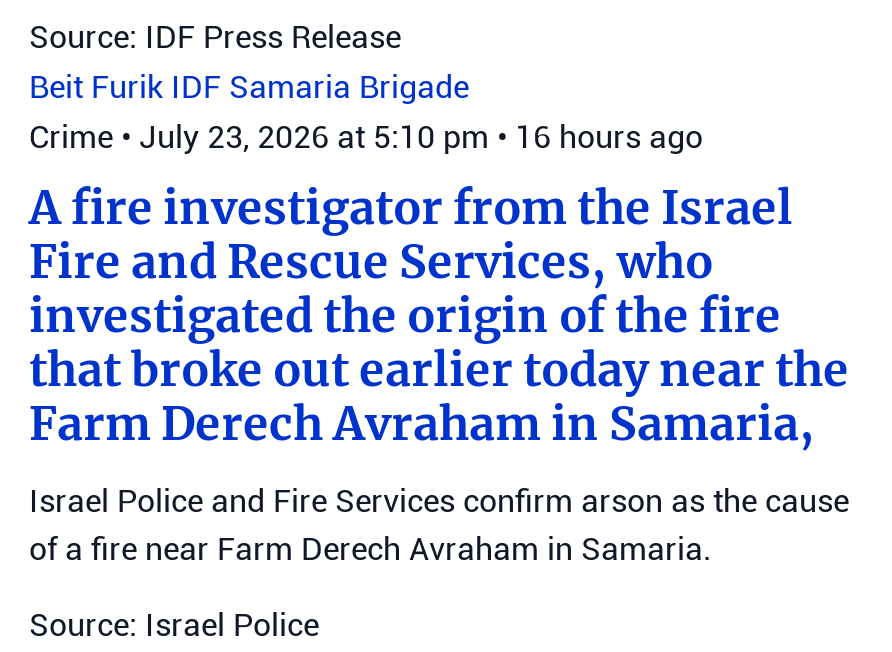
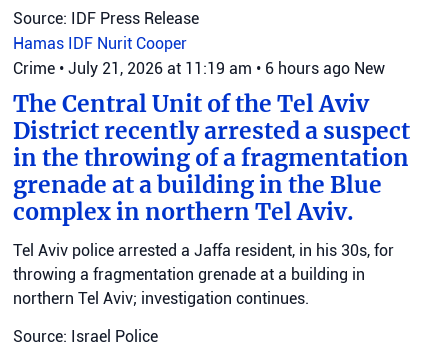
- Beit Furik IDF Samaria Brigade
- Crime • July 23, 2026 at 5:10 pm • 16 hours ago
- A fire investigator from the Israel
- Fire and Rescue Services, who
- investigated the origin of the fire
- that broke out earlier today near the
- Farm Derech Avraham in Samaria,
+ Hamas IDF Nurit Cooper
+ Crime • July 21, 2026 at 11:19 am • 6 hours ago New
+ The Central Unit of the Tel Aviv
+ District recently arrested a suspect
+ in the throwing of a fragmentation
+ grenade at a building in the Blue
+ complex in northern Tel Aviv.

- Israel Police and Fire Services confirm arson as the cause
- of a fire near Farm Derech Avraham in Samaria.
+ Tel Aviv police arrested a Jaffa resident, in his 30s, for
+ throwing a fragmentation grenade at a building in
+ northern Tel Aviv; investigation continues.
